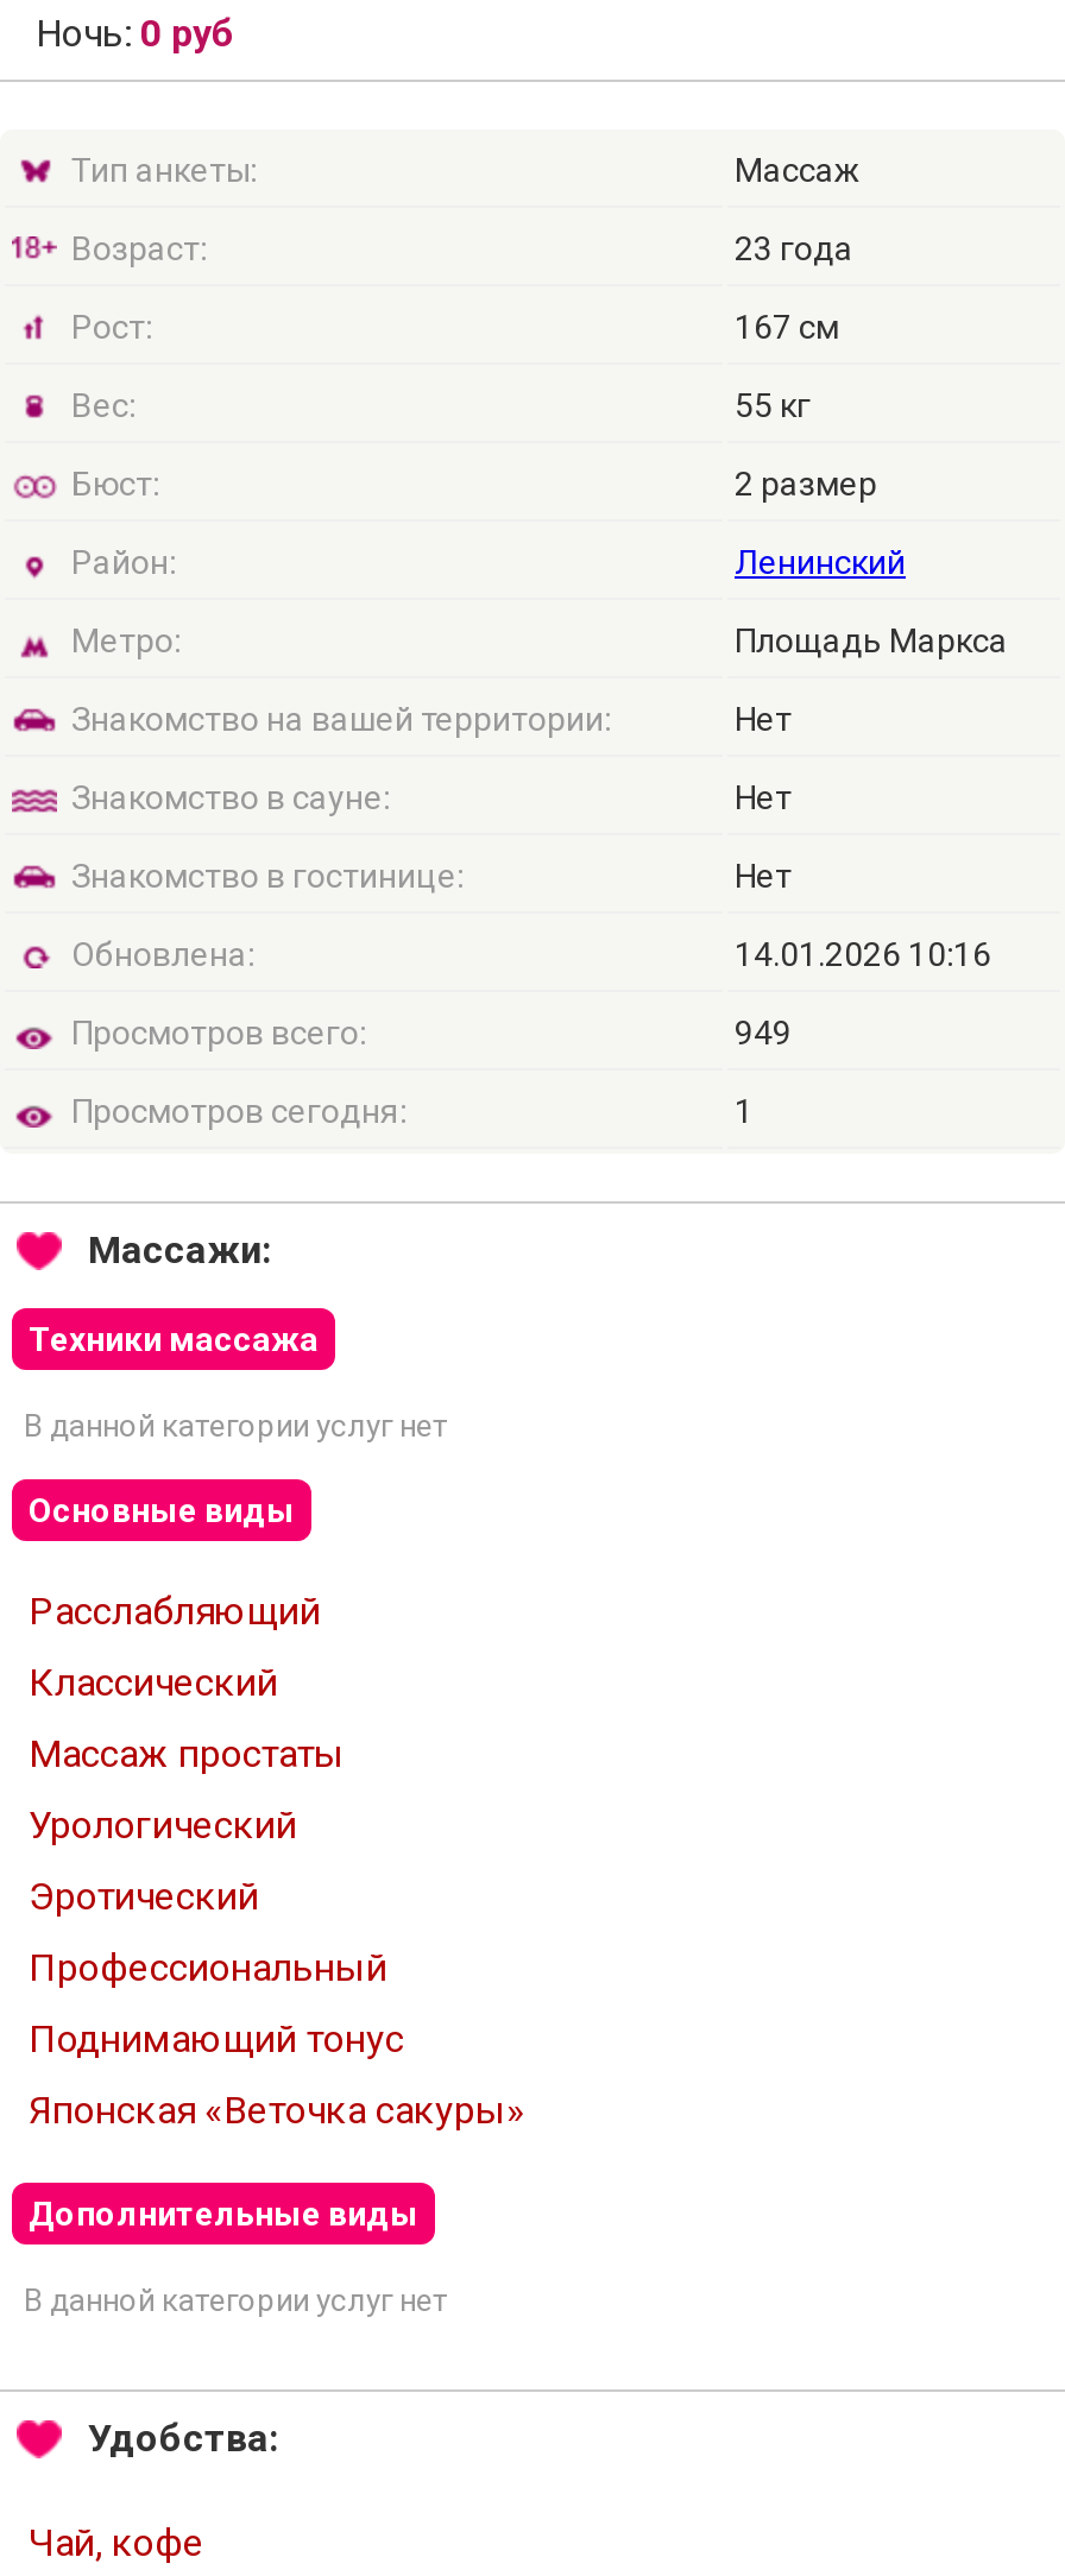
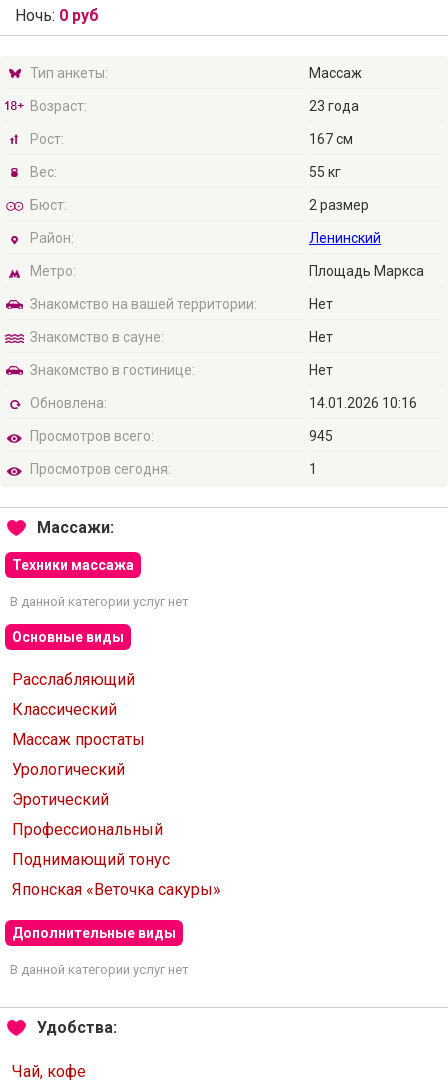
- 949
+ 945
